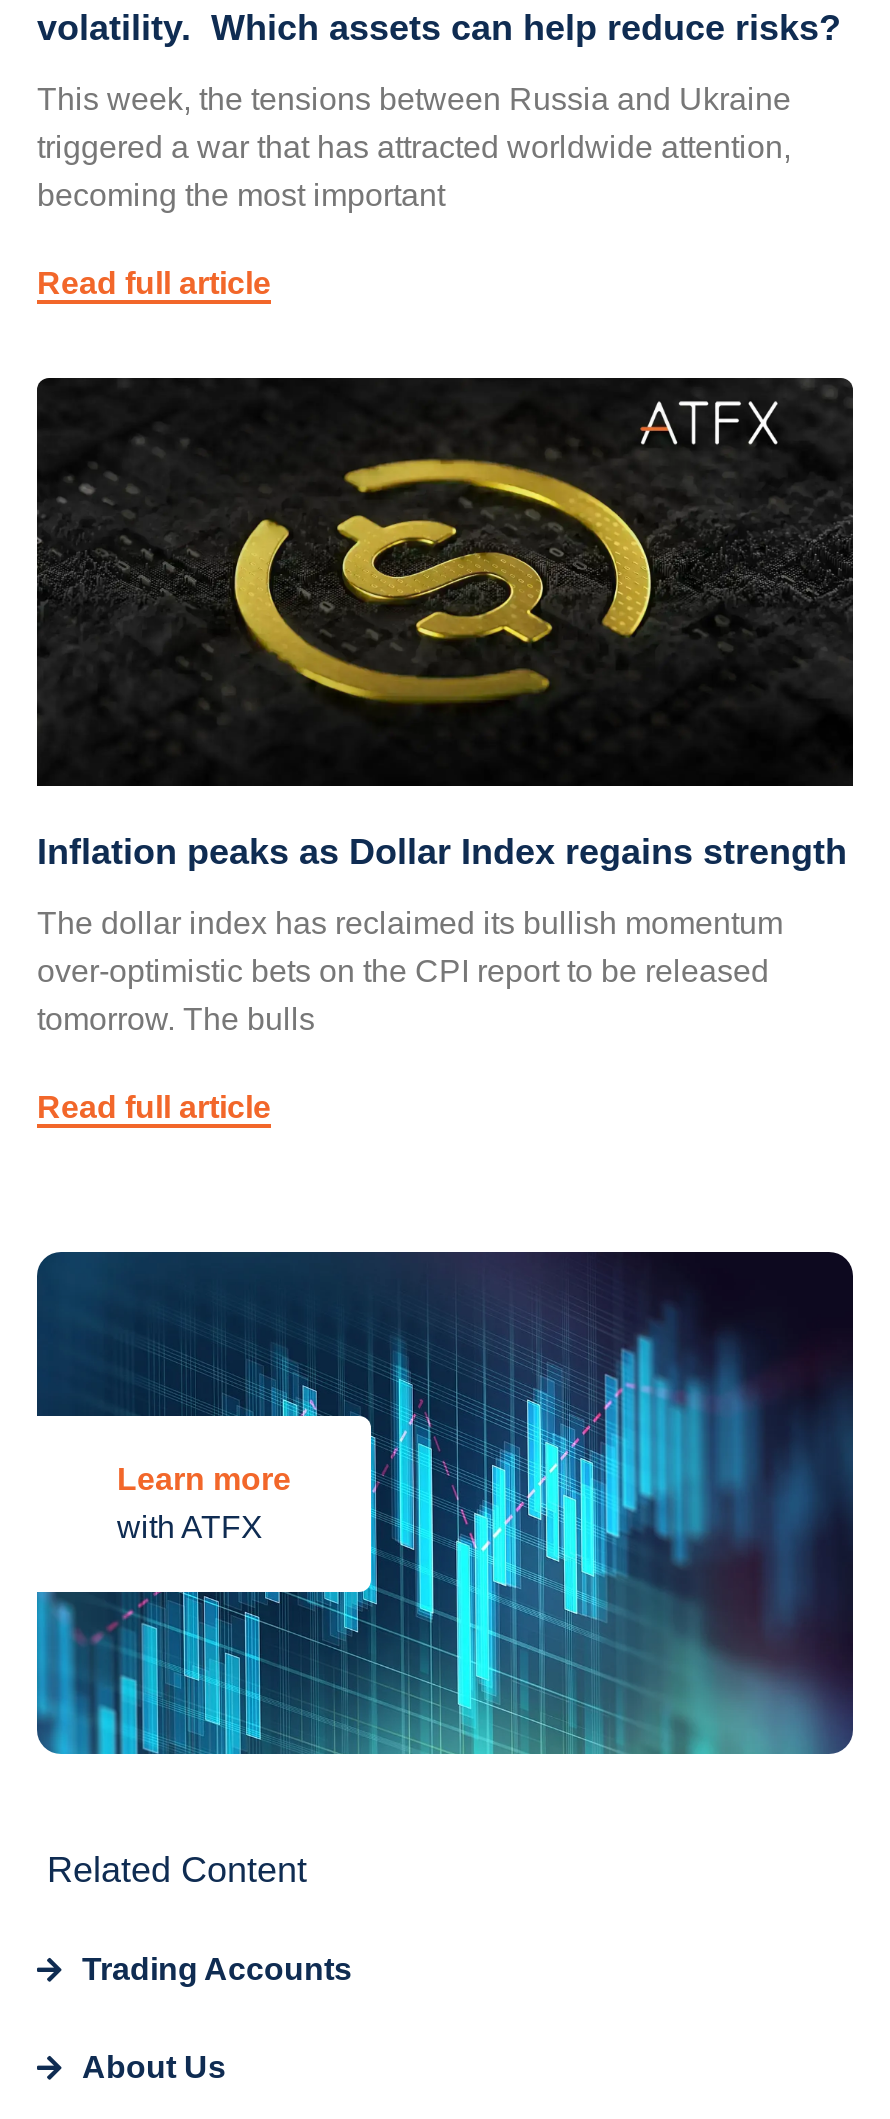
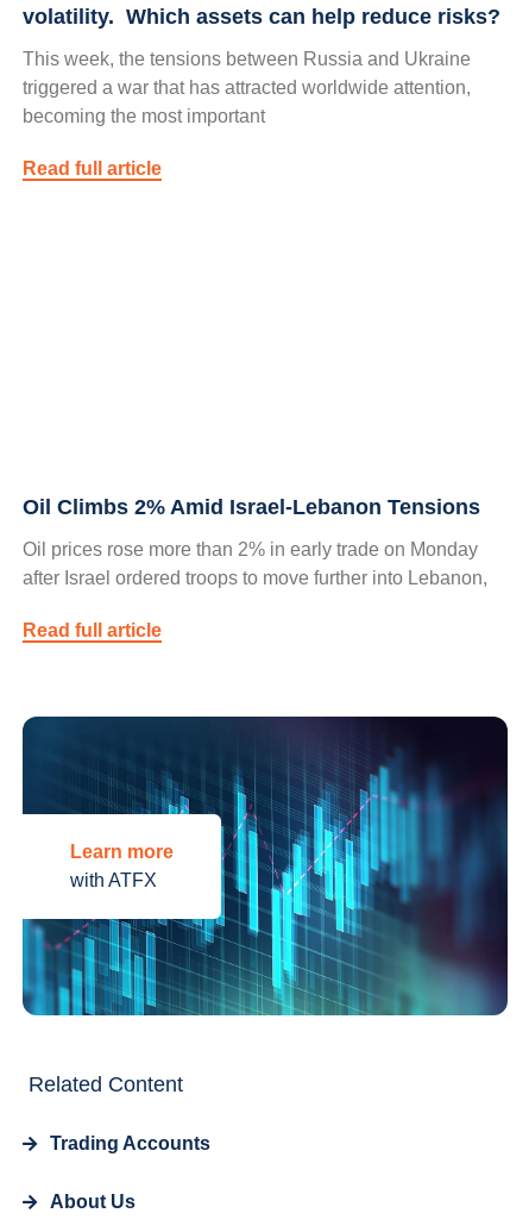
- [image]

- Inflation peaks as Dollar Index regains strength
+ Oil Climbs 2% Amid Israel-Lebanon Tensions

- The dollar index has reclaimed its bullish momentum
- over-optimistic bets on the CPI report to be released
- tomorrow. The bulls
+ Oil prices rose more than 2% in early trade on Monday
+ after Israel ordered troops to move further into Lebanon,
